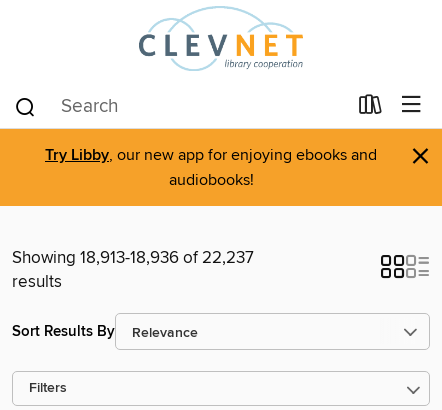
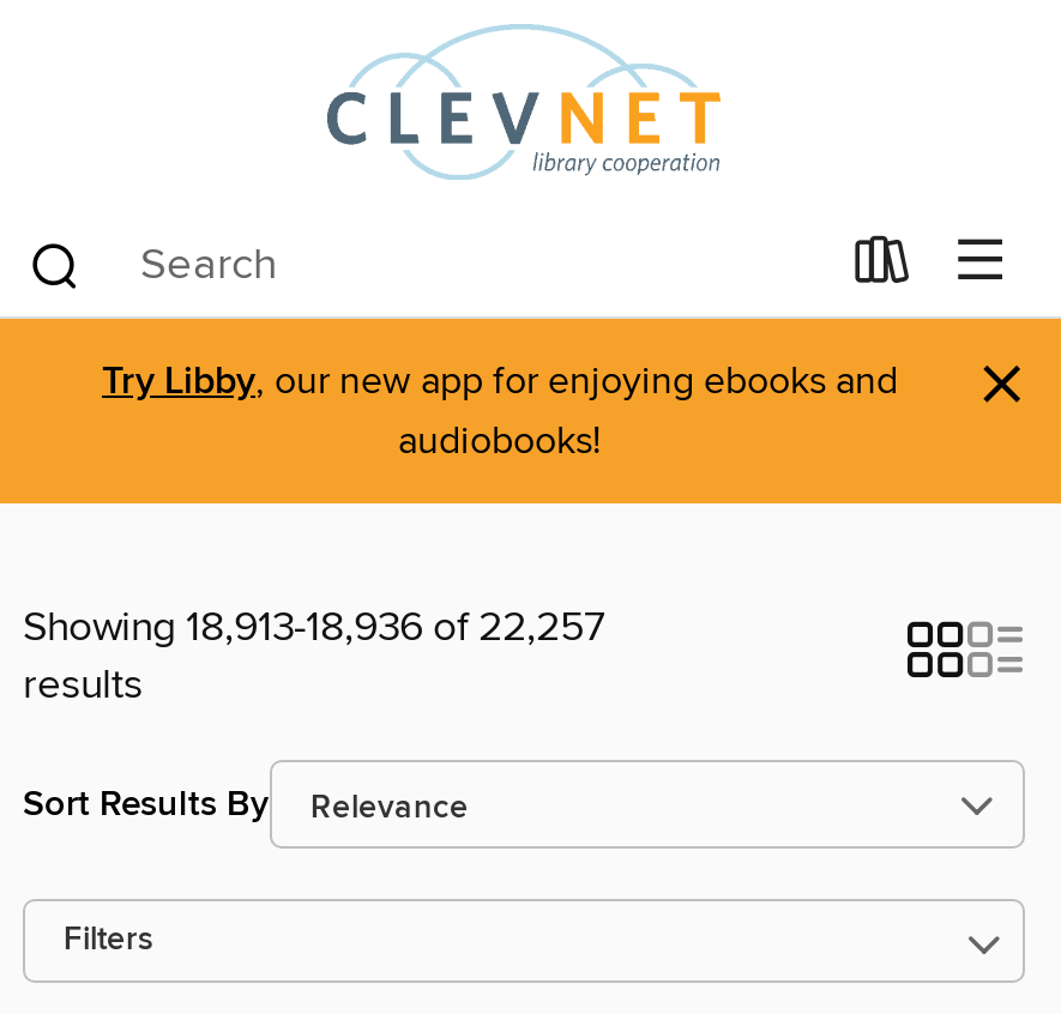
- Showing 18,913-18,936 of 22,237
+ Showing 18,913-18,936 of 22,257
